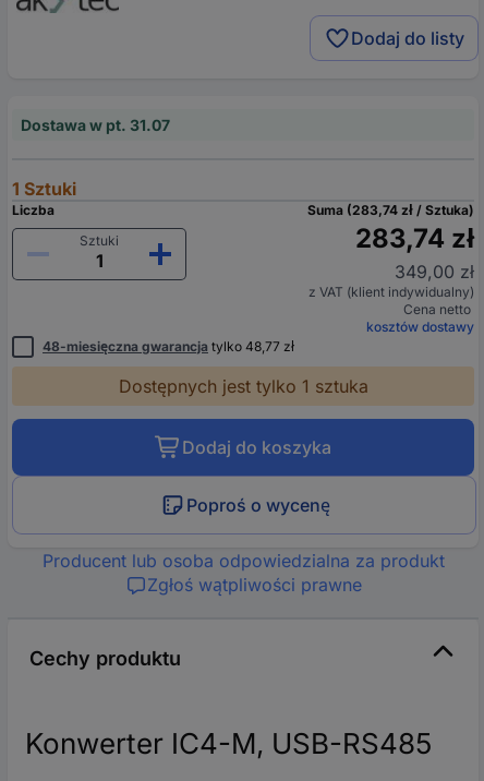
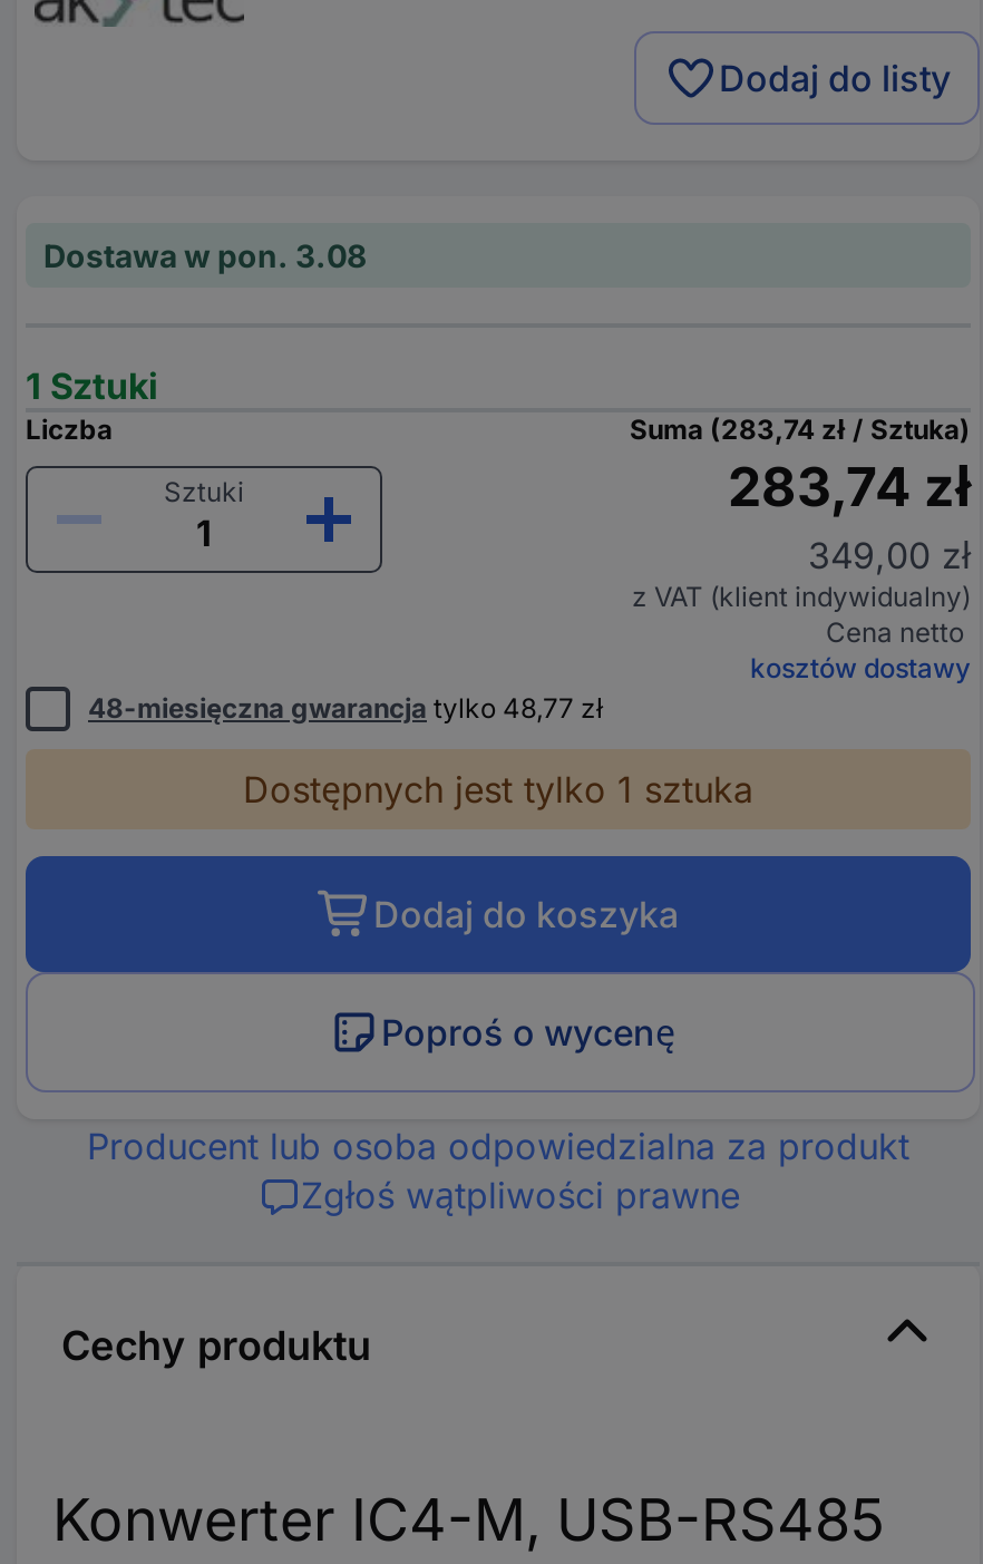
- Dostawa w pt. 31.07
+ Dostawa w pon. 3.08
